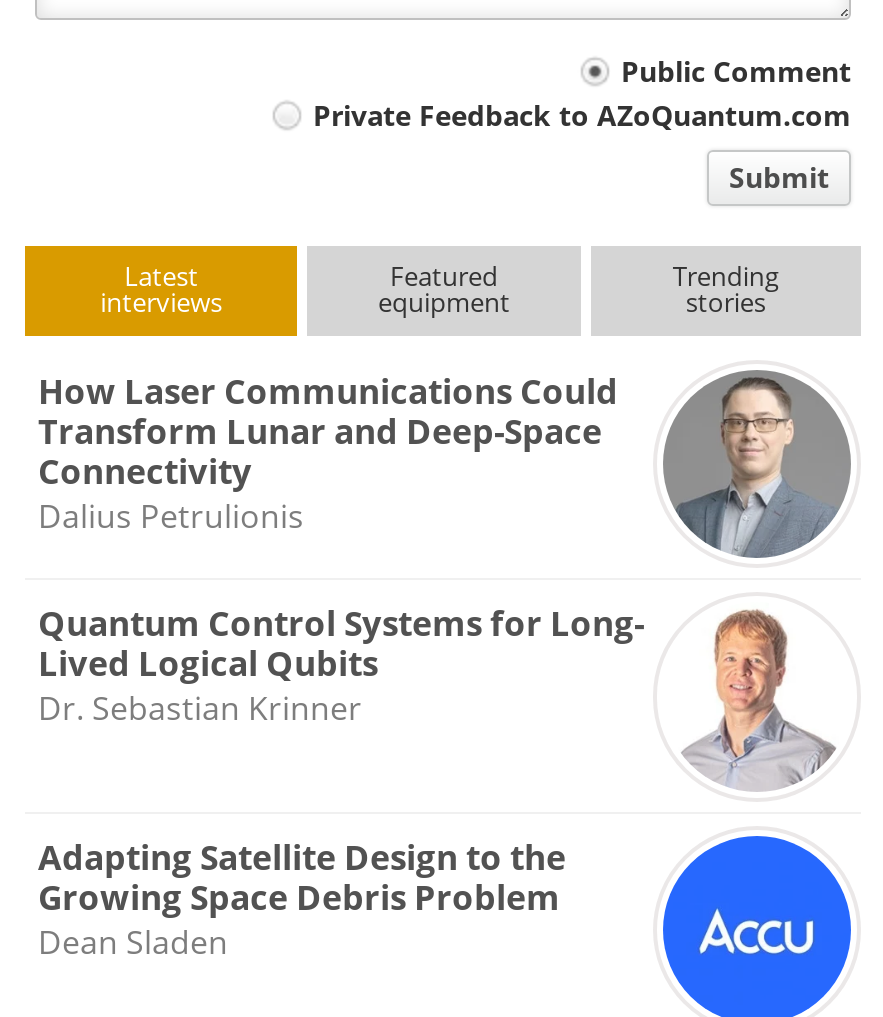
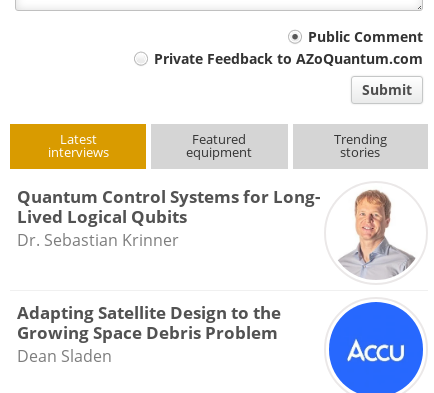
- [image]
- How Laser Communications Could
- Transform Lunar and Deep-Space
- Connectivity
- Dalius Petrulionis
